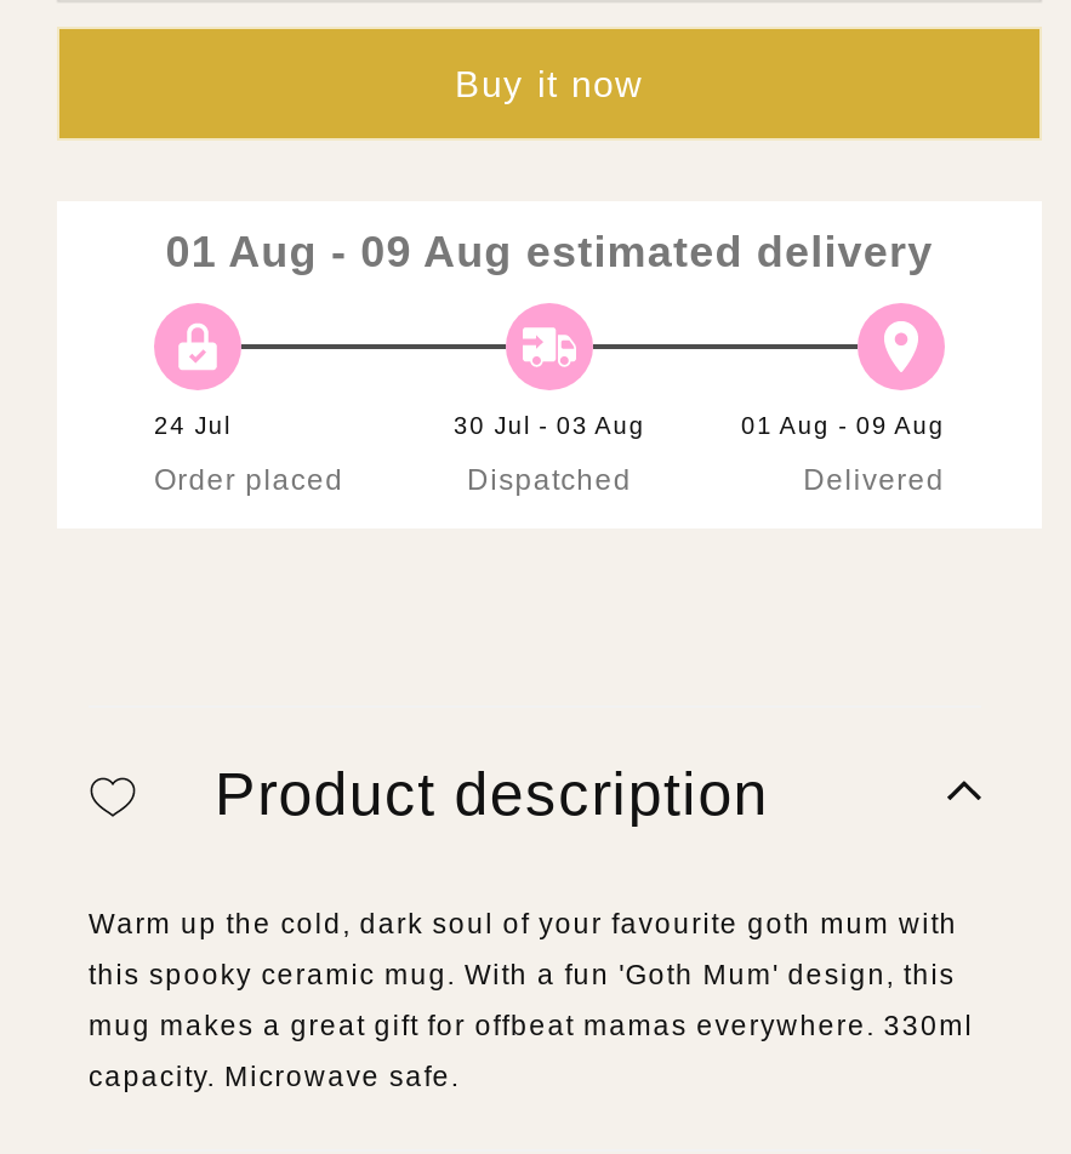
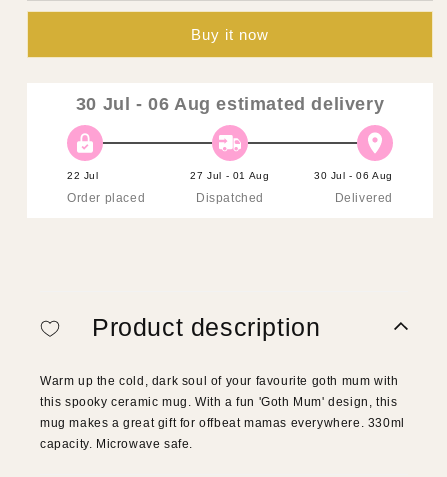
- 01 Aug - 09 Aug estimated delivery
+ 30 Jul - 06 Aug estimated delivery

- 24 Jul
+ 22 Jul

- 30 Jul - 03 Aug
+ 27 Jul - 01 Aug

- 01 Aug - 09 Aug
+ 30 Jul - 06 Aug
